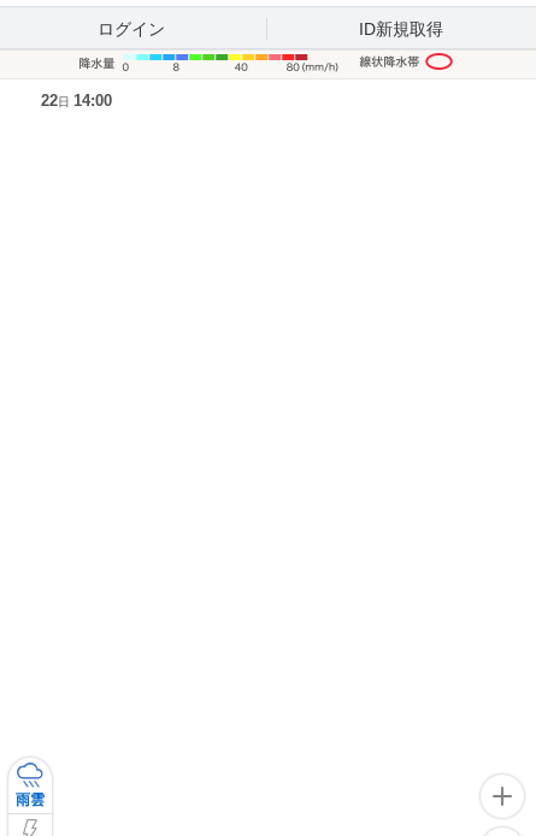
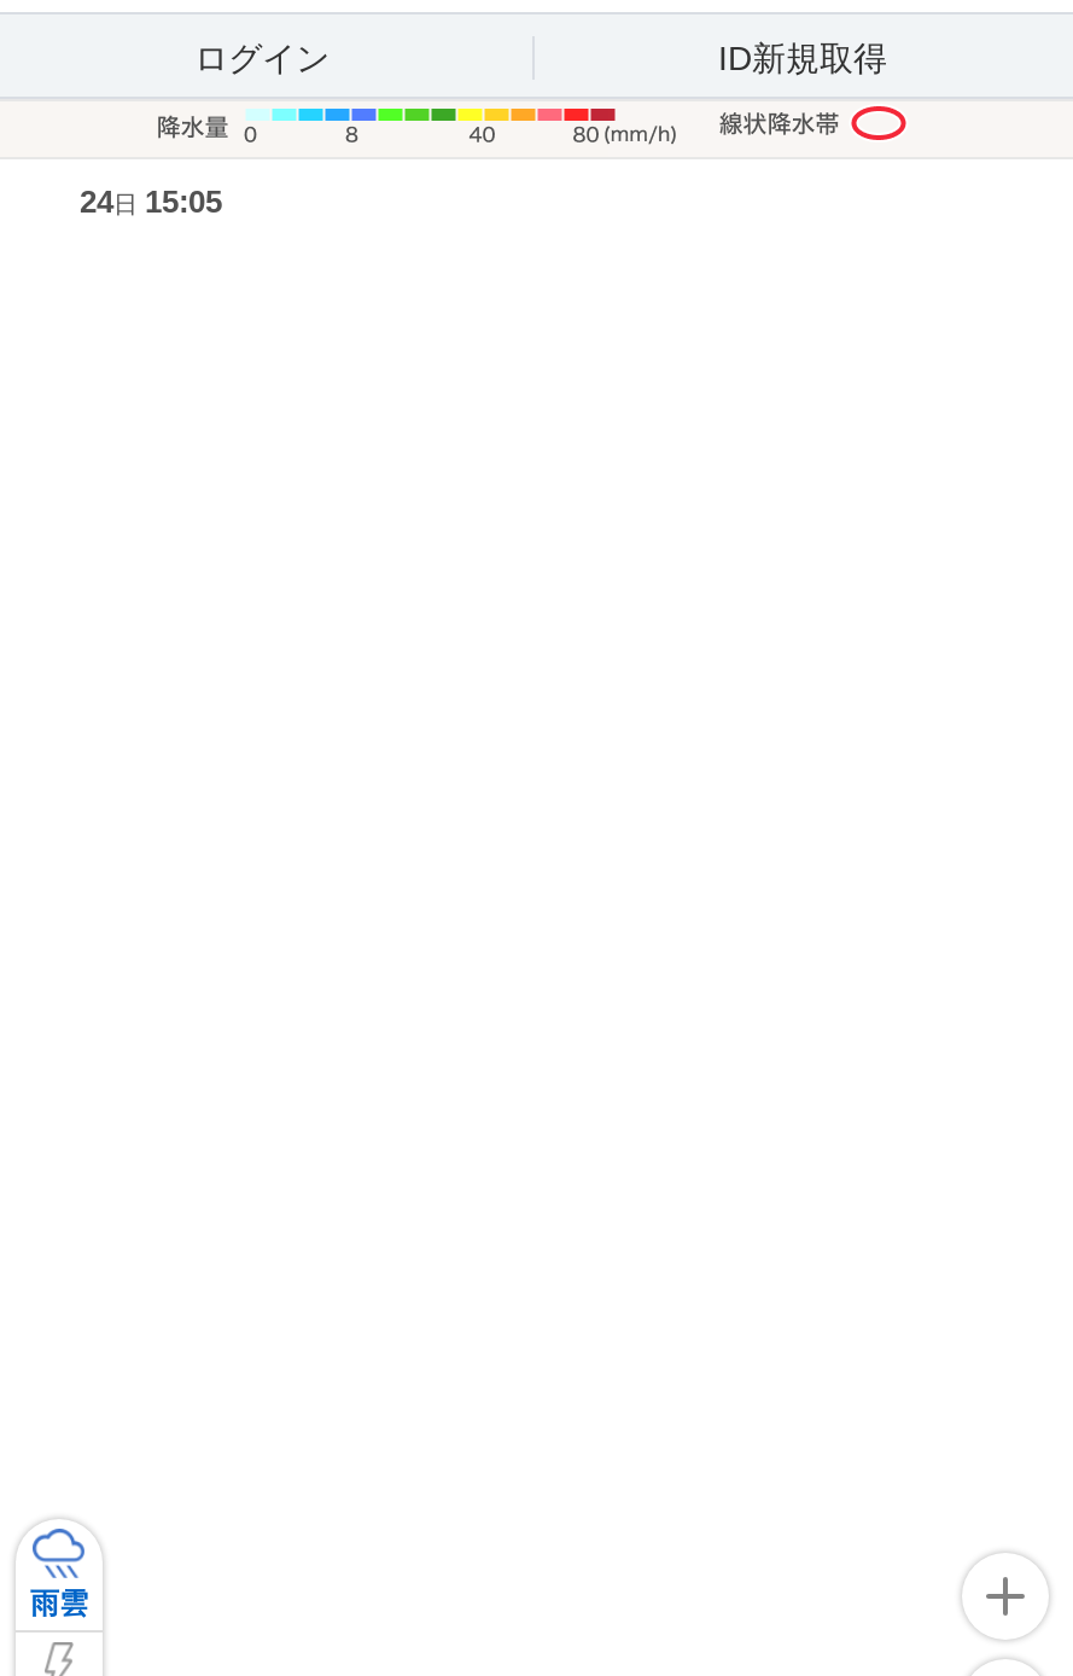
- 22日 14:00
+ 24日 15:05
